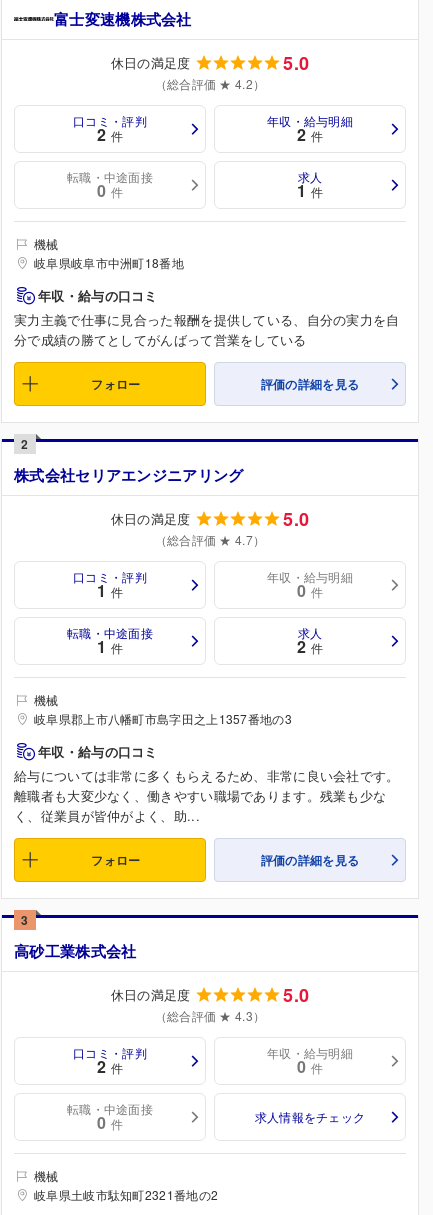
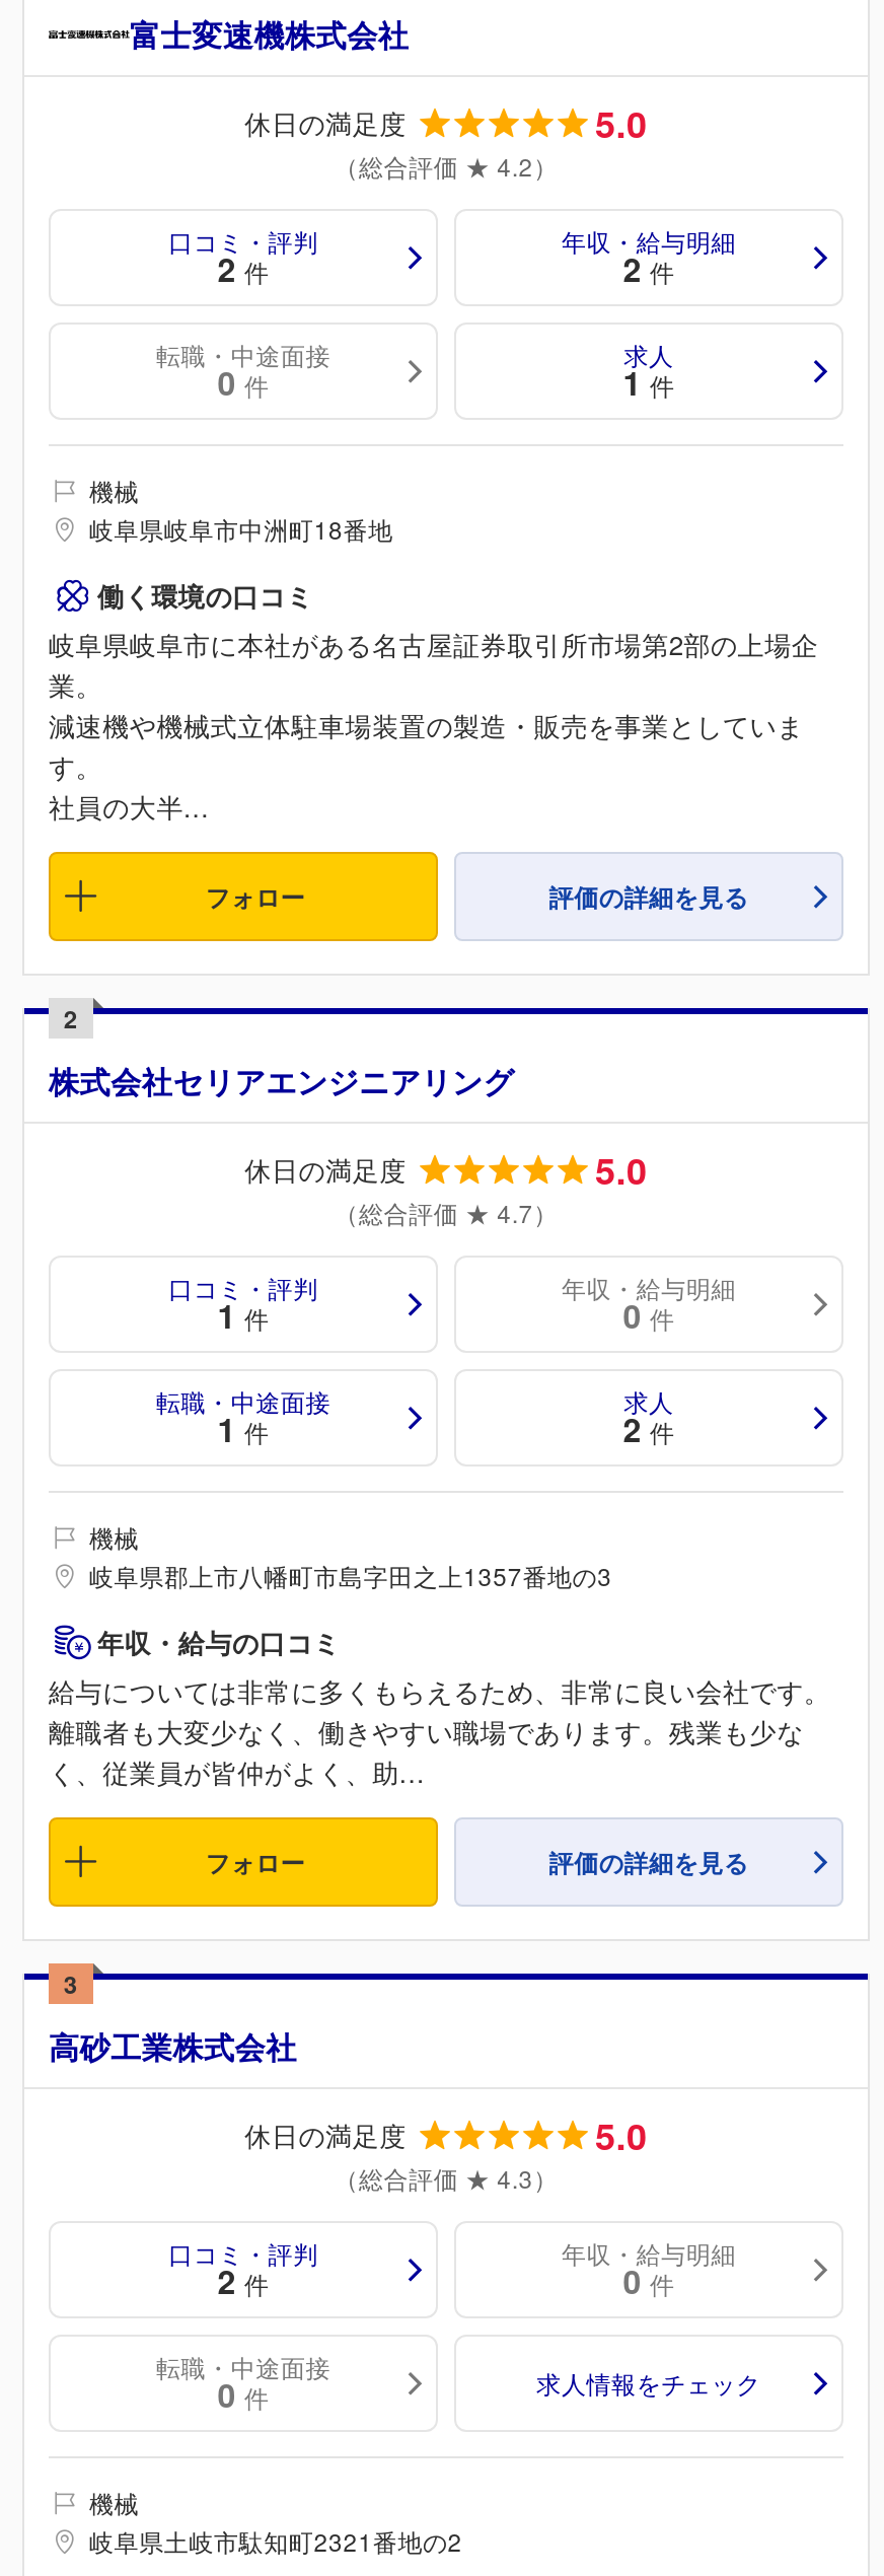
- 年収・給与の口コミ
- 実力主義で仕事に見合った報酬を提供している、自分の実力を自
- 分で成績の勝てとしてがんばって営業をしている
+ 働く環境の口コミ
+ 岐阜県岐阜市に本社がある名古屋証券取引所市場第2部の上場企
+ 業。
+ 減速機や機械式立体駐車場装置の製造・販売を事業としていま
+ す。
+ 社員の大半...
